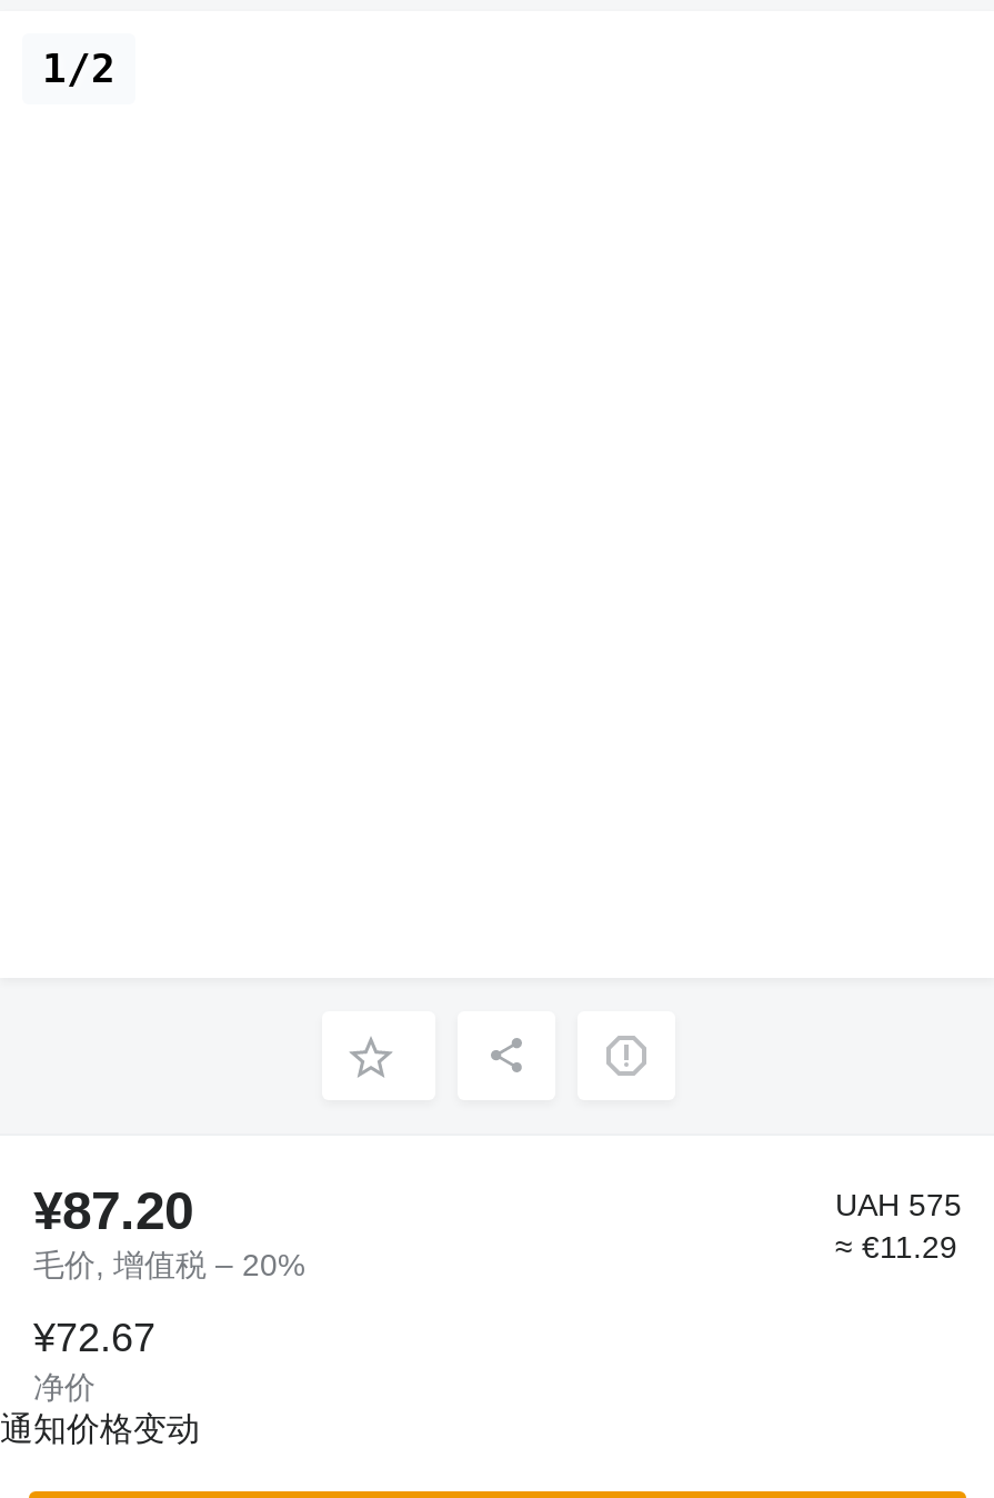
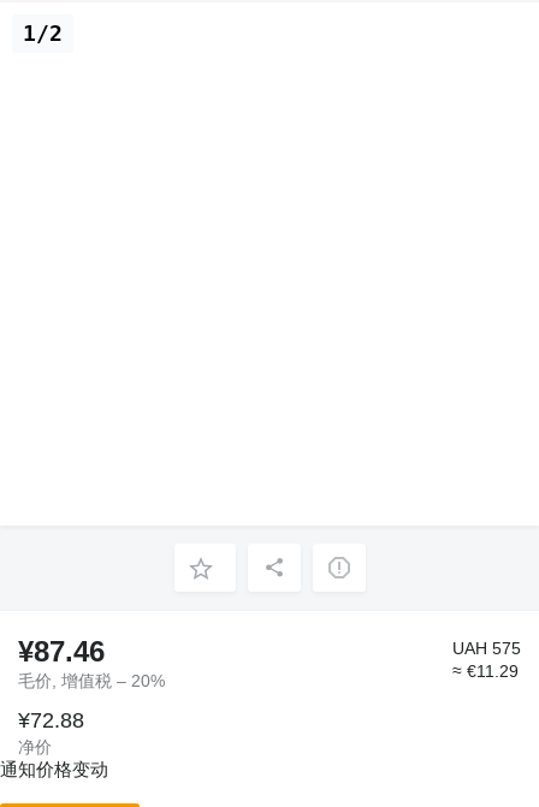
- ¥87.20
+ ¥87.46

- ¥72.67
+ ¥72.88
